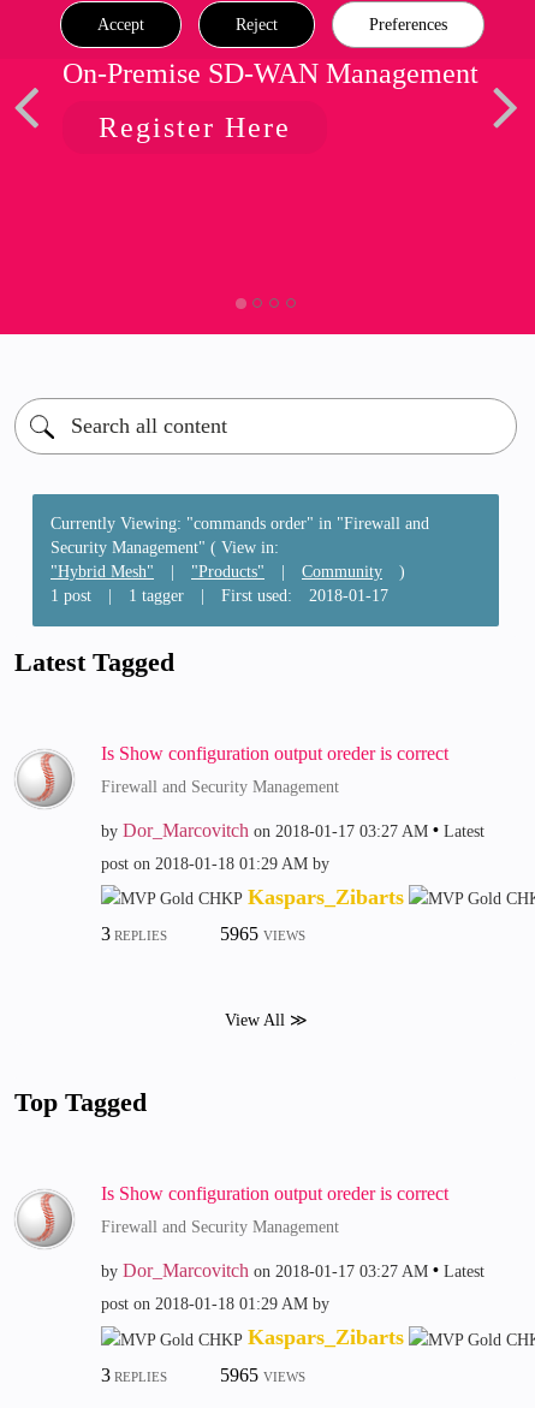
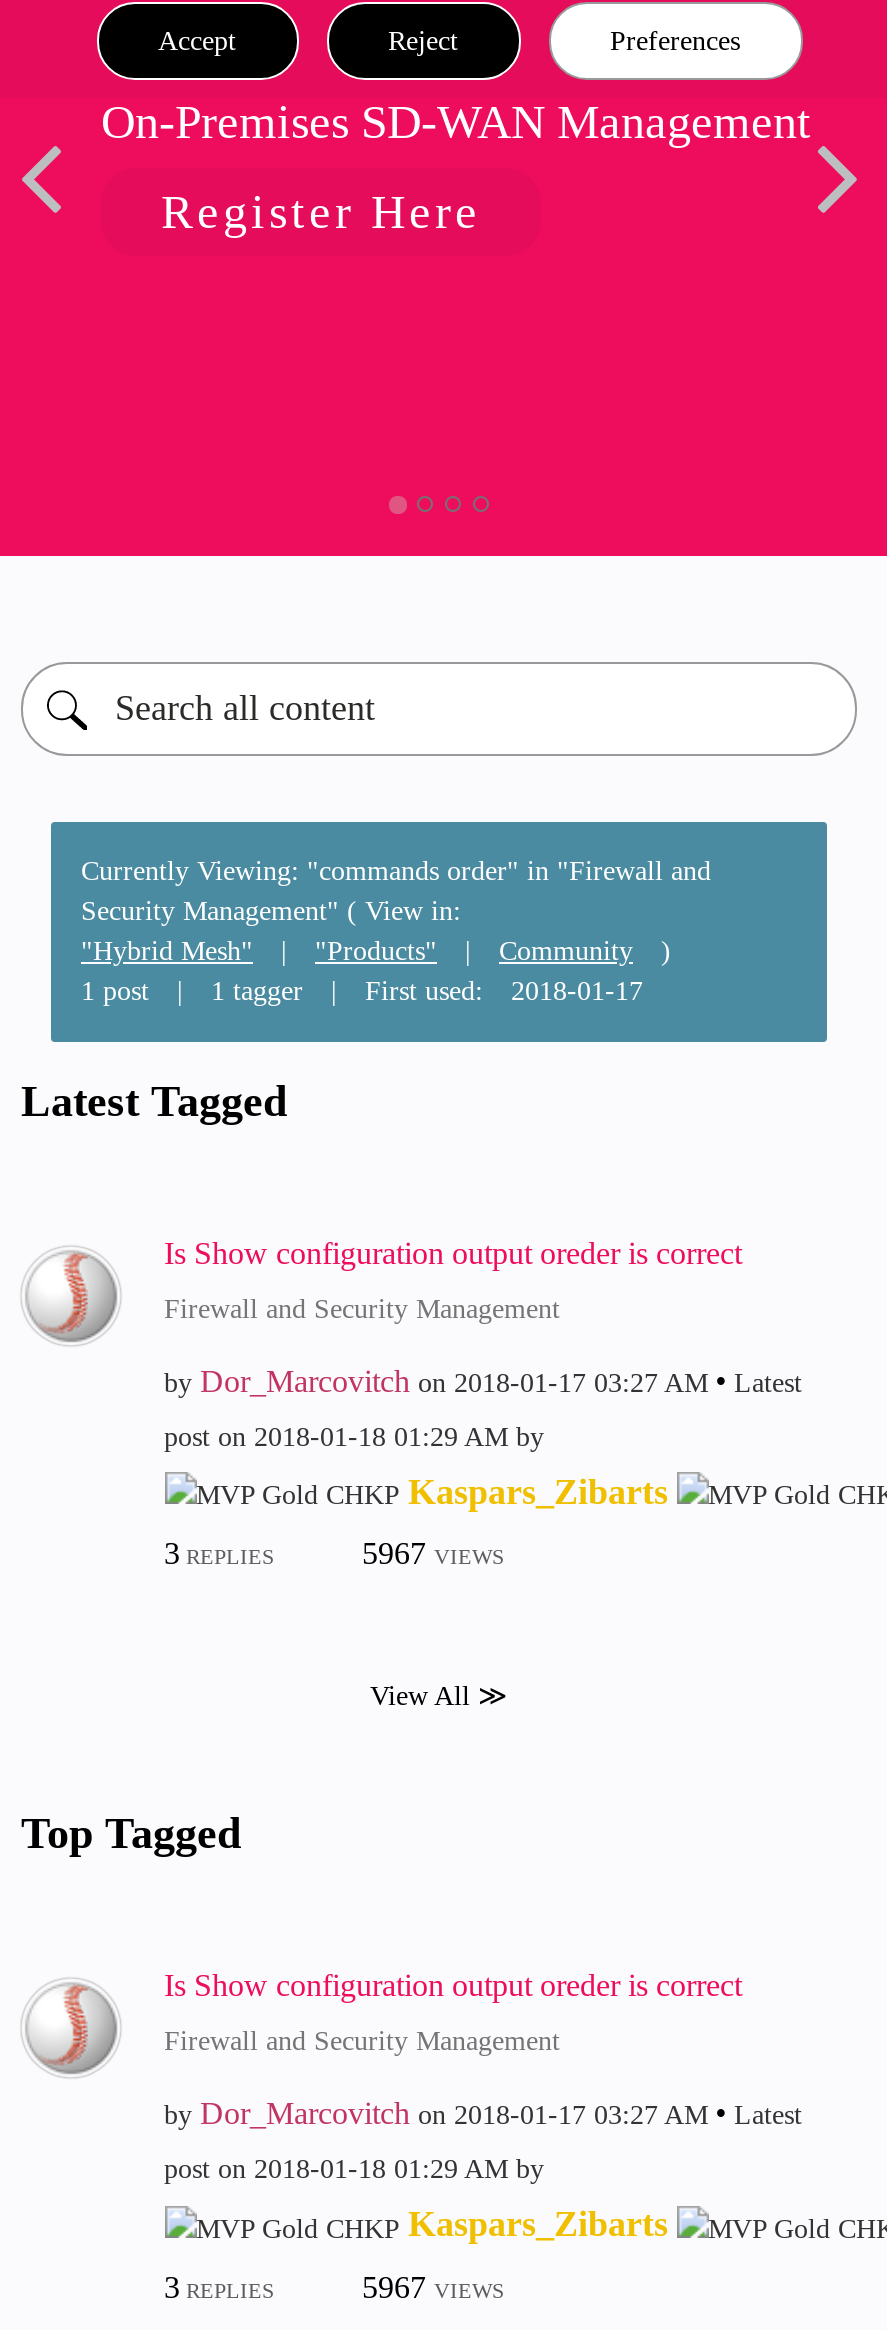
- On-Premise SD-WAN Management
+ On-Premises SD-WAN Management

- 5965 VIEWS
+ 5967 VIEWS

- 5965 VIEWS
+ 5967 VIEWS
